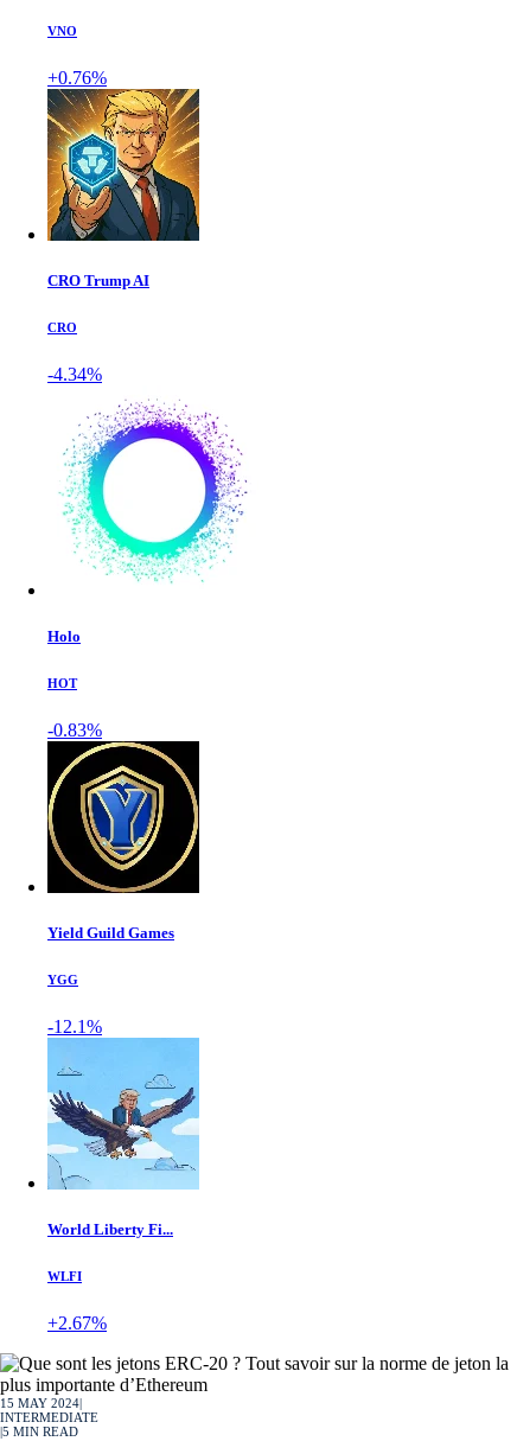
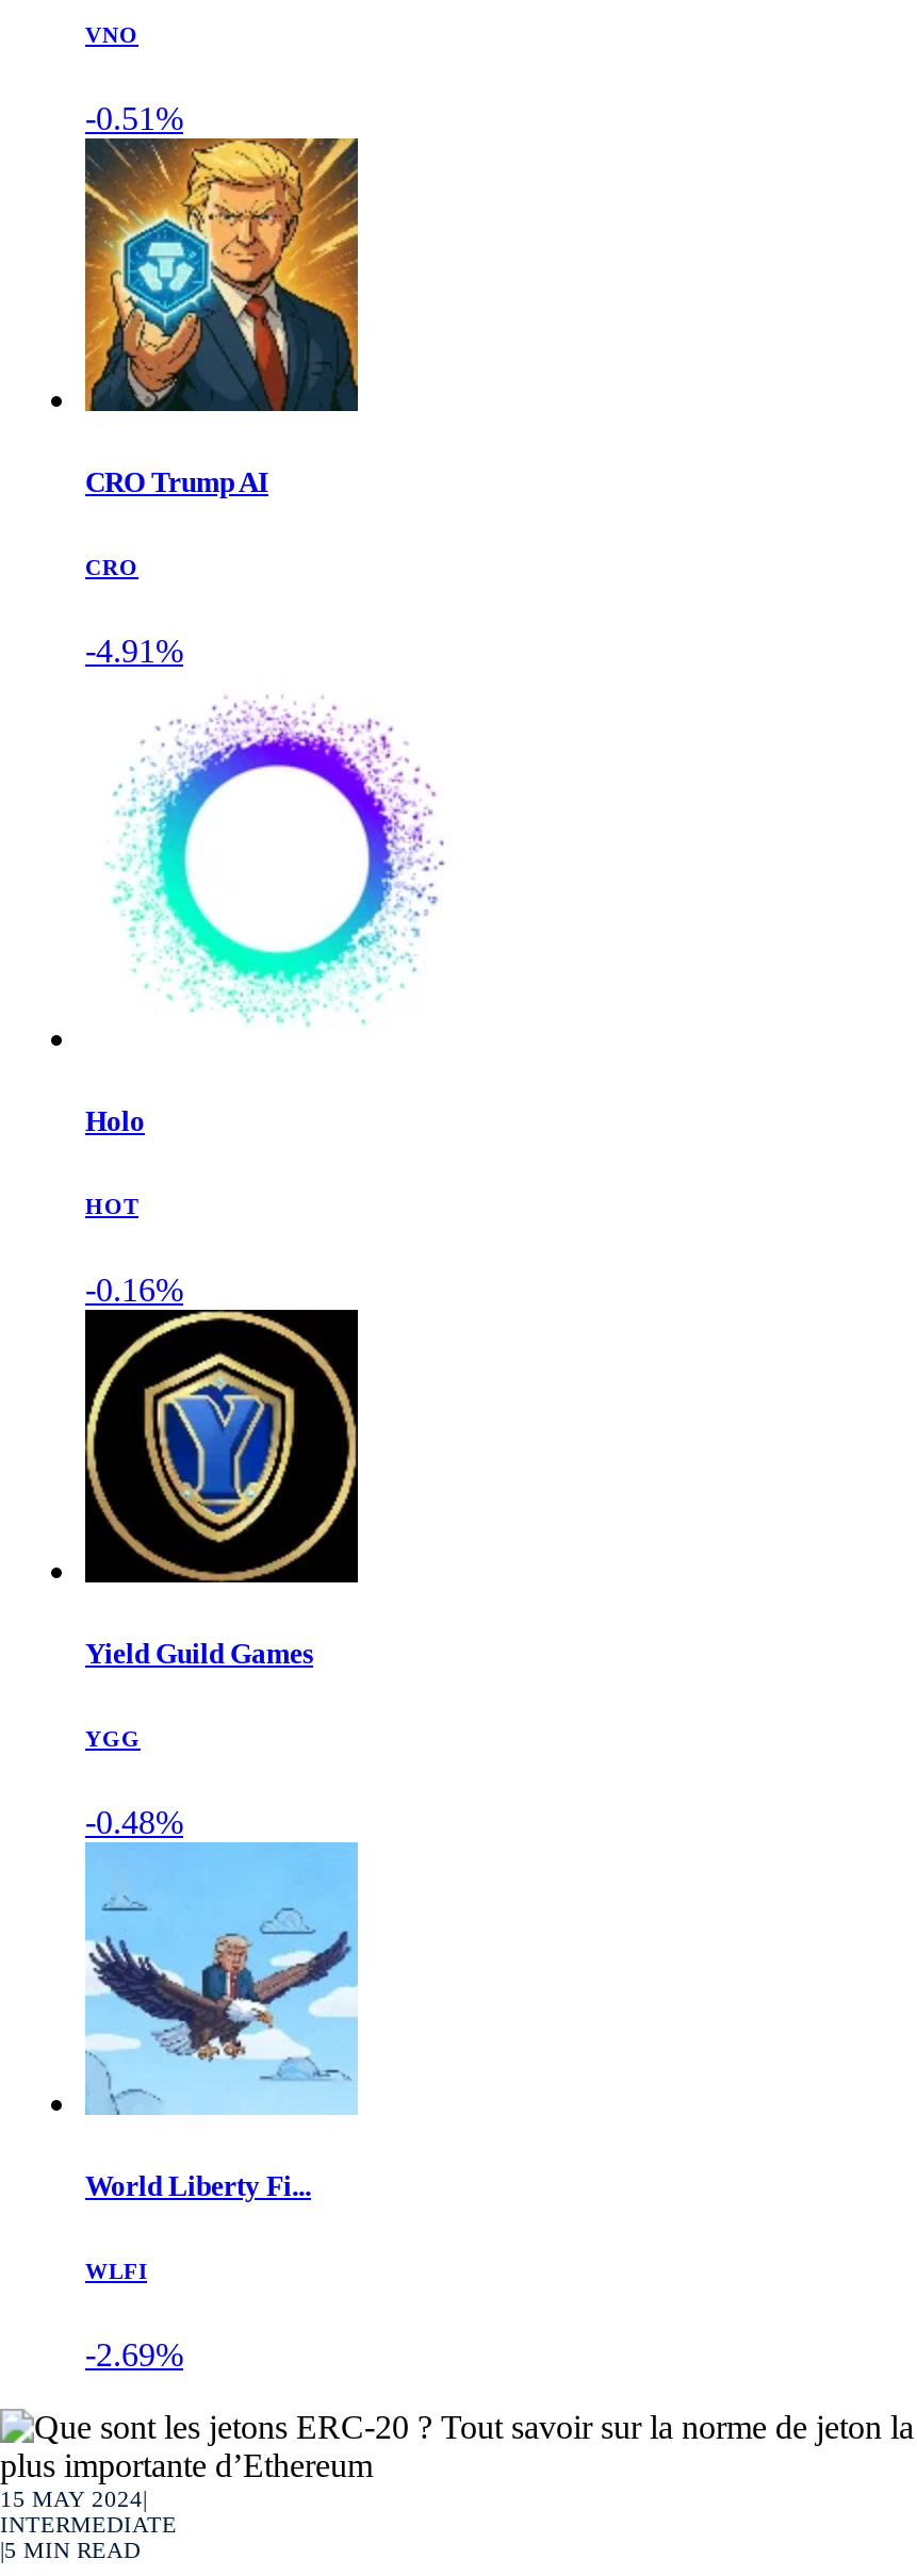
- +0.76%
+ -0.51%

- -4.34%
+ -4.91%

- -0.83%
+ -0.16%

- -12.1%
+ -0.48%

- +2.67%
+ -2.69%
